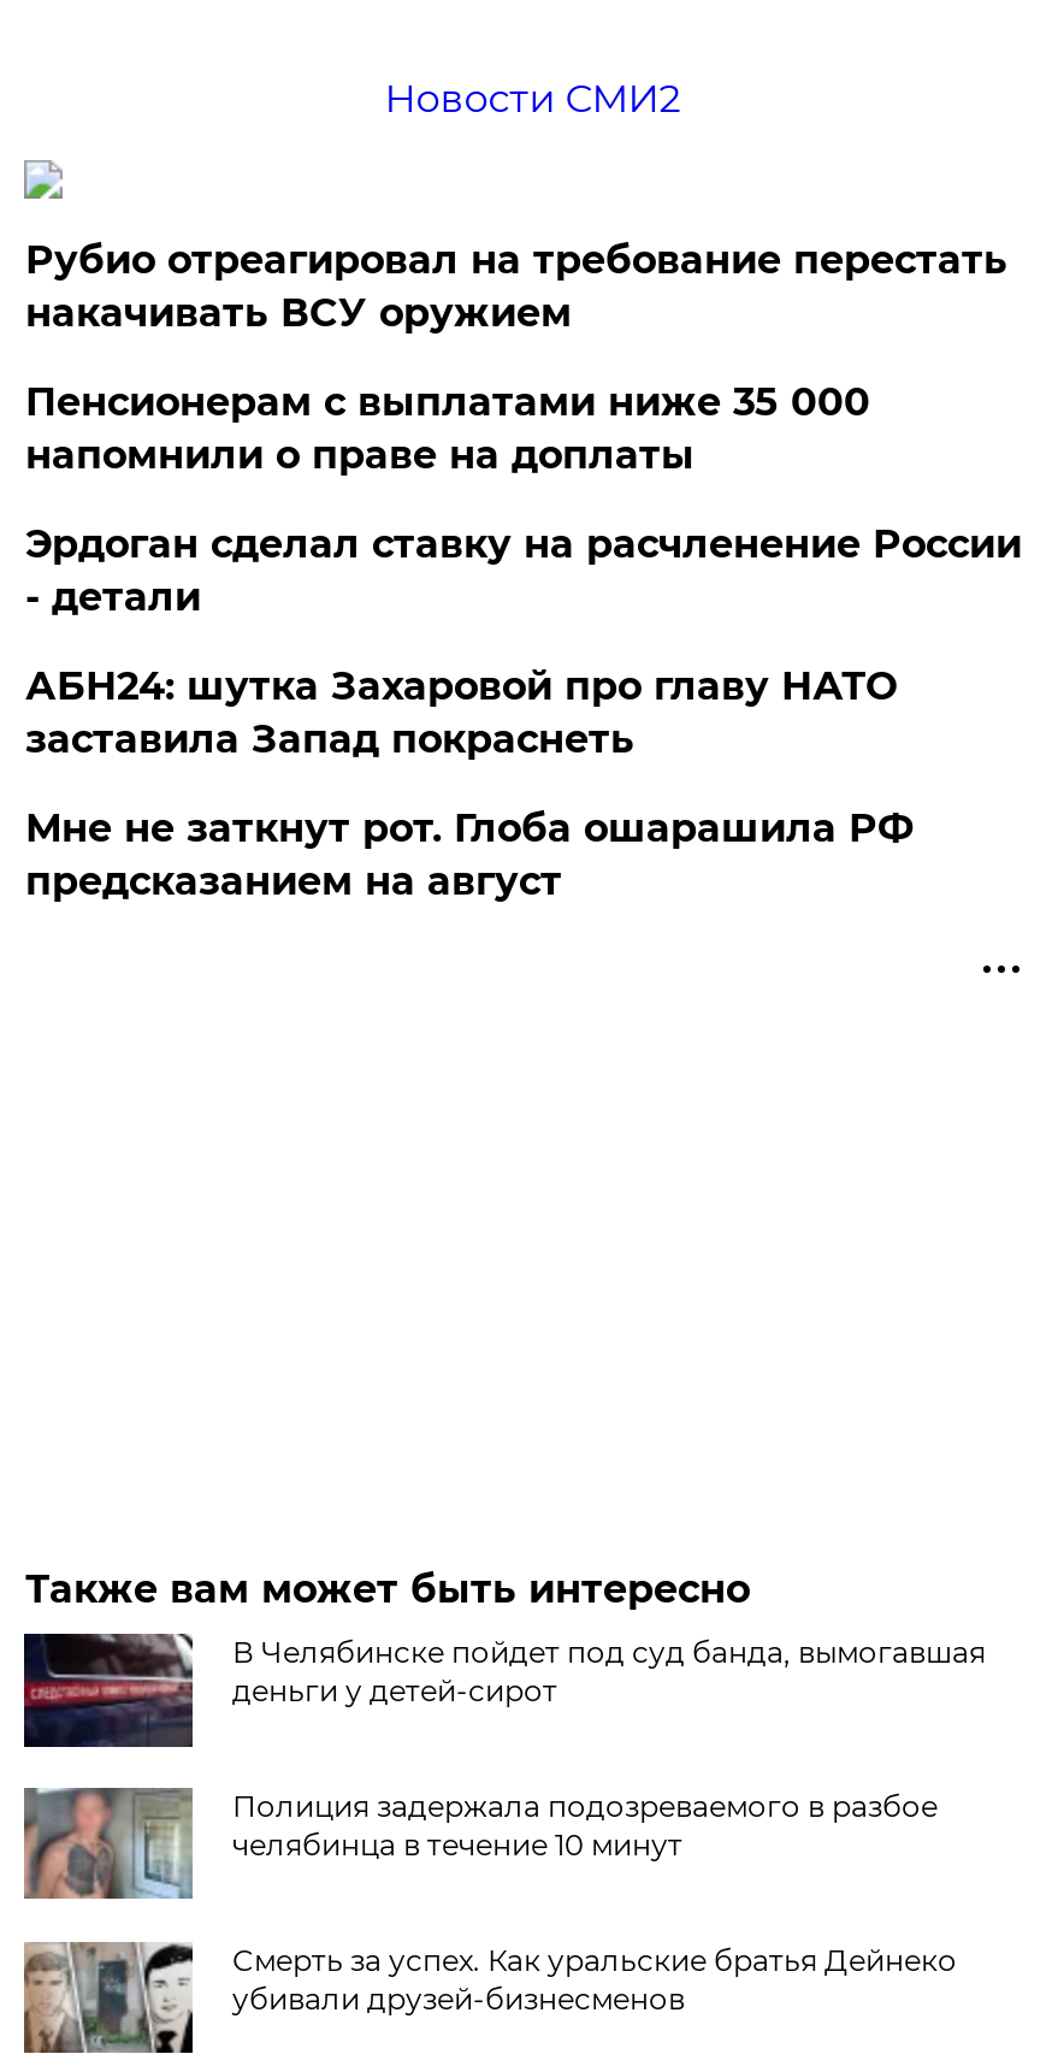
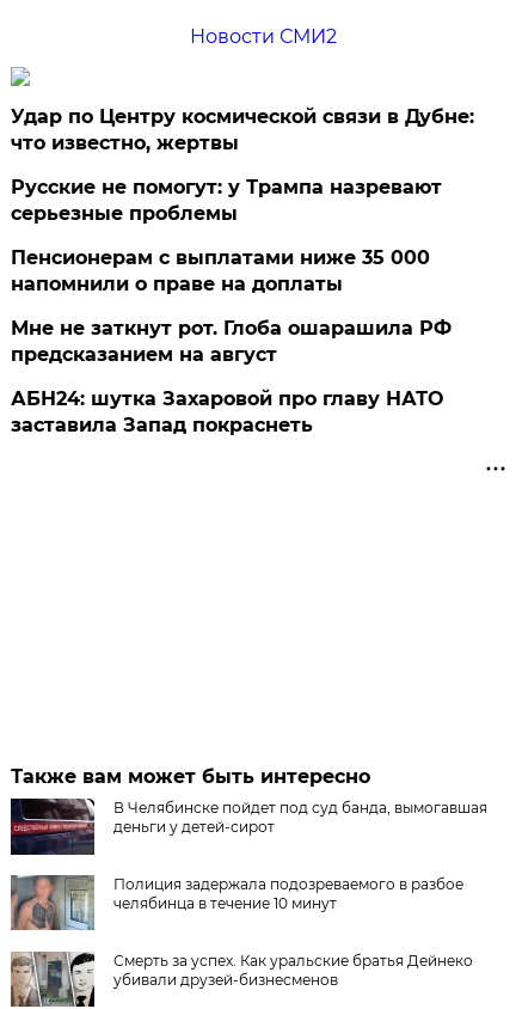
- Рубио отреагировал на требование перестать
- накачивать ВСУ оружием
+ Удар по Центру космической связи в Дубне:
+ что известно, жертвы
+ Русские не помогут: у Трампа назревают
+ серьезные проблемы

moved down: Пенсионерам с выплатами ниже 35 000 | напомнили о праве на доплаты

- Эрдоган сделал ставку на расчленение России
- - детали

moved down: АБН24: шутка Захаровой про главу НАТО | заставила Запад покраснеть

moved up: Мне не заткнут рот. Глоба ошарашила РФ | предсказанием на август
